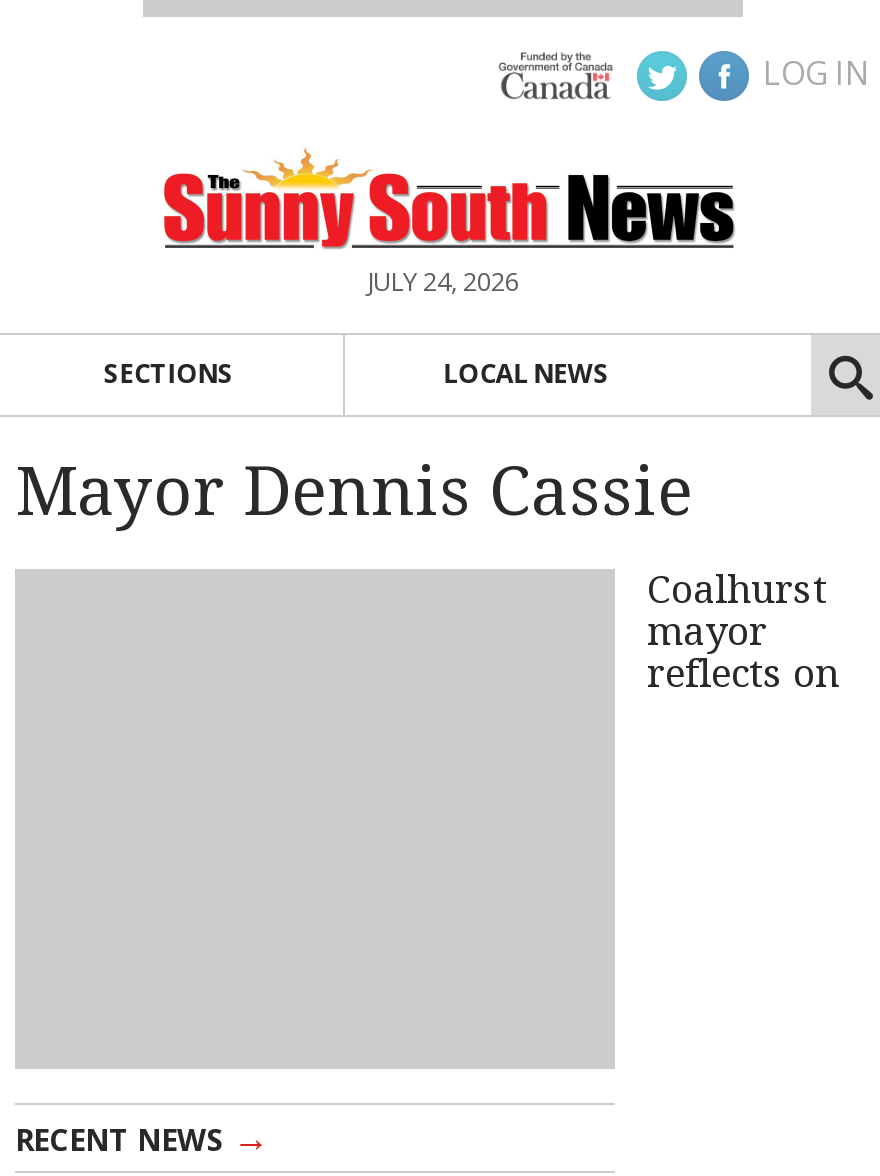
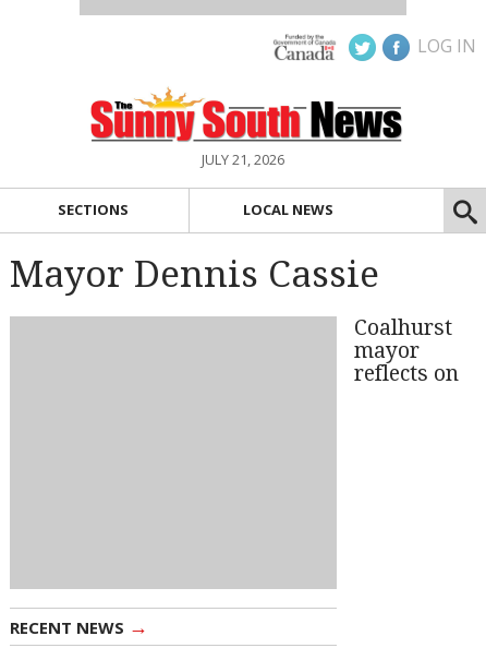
- JULY 24, 2026
+ JULY 21, 2026
